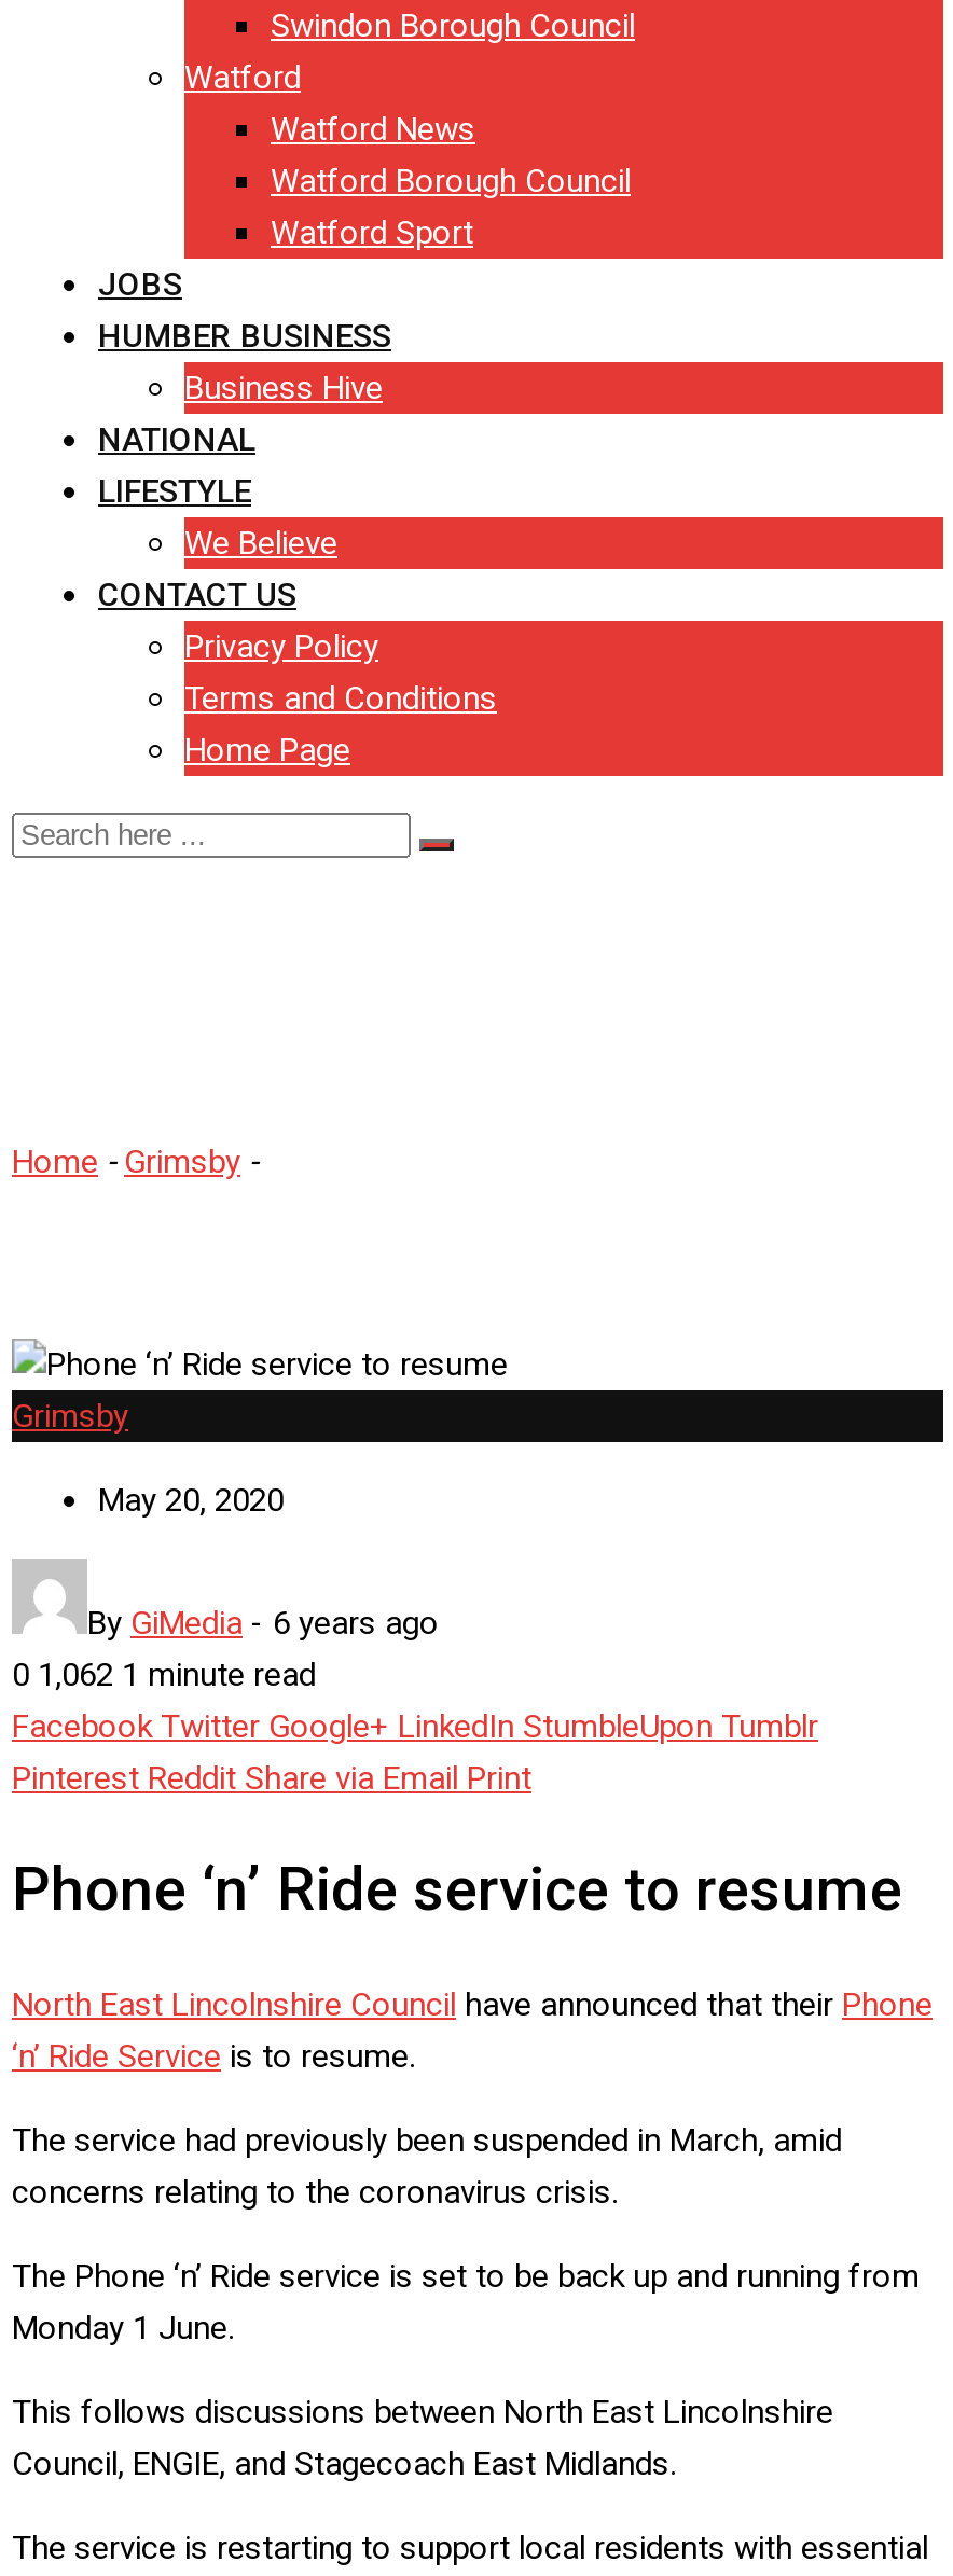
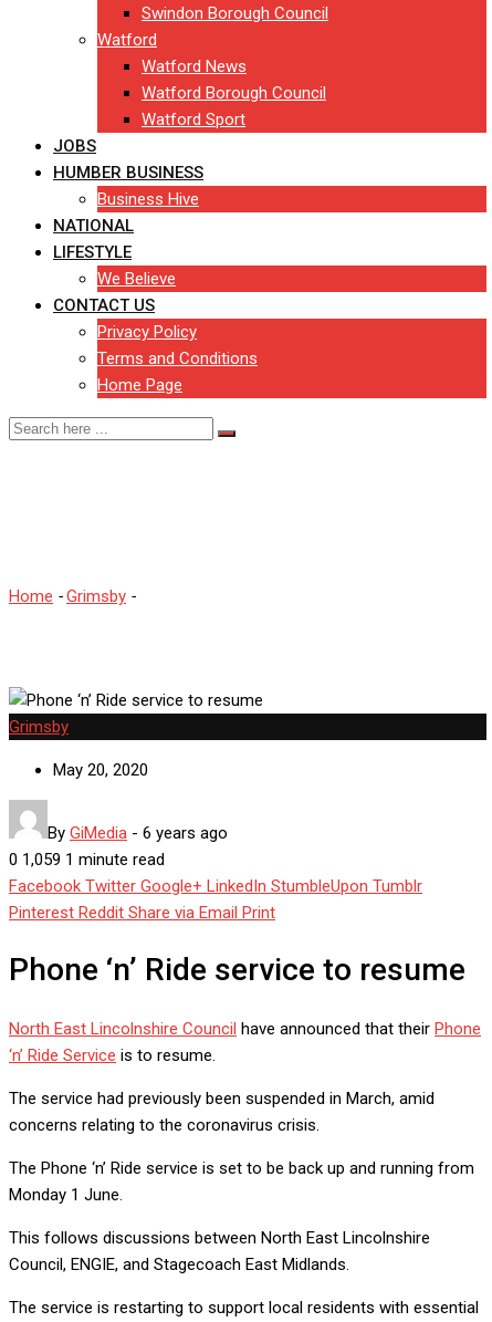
- 0 1,062 1 minute read
+ 0 1,059 1 minute read
